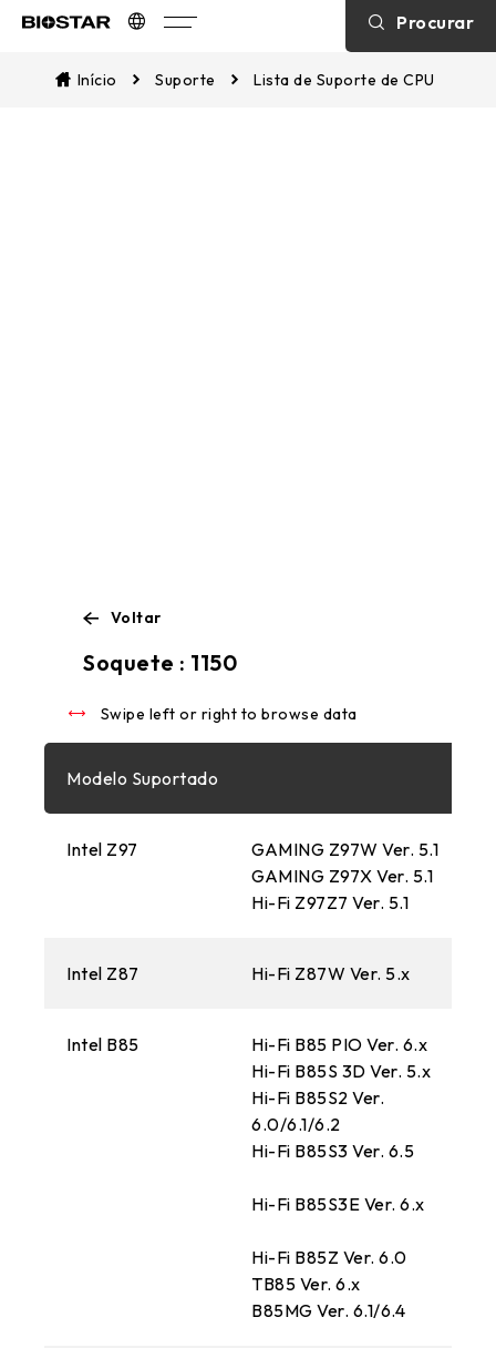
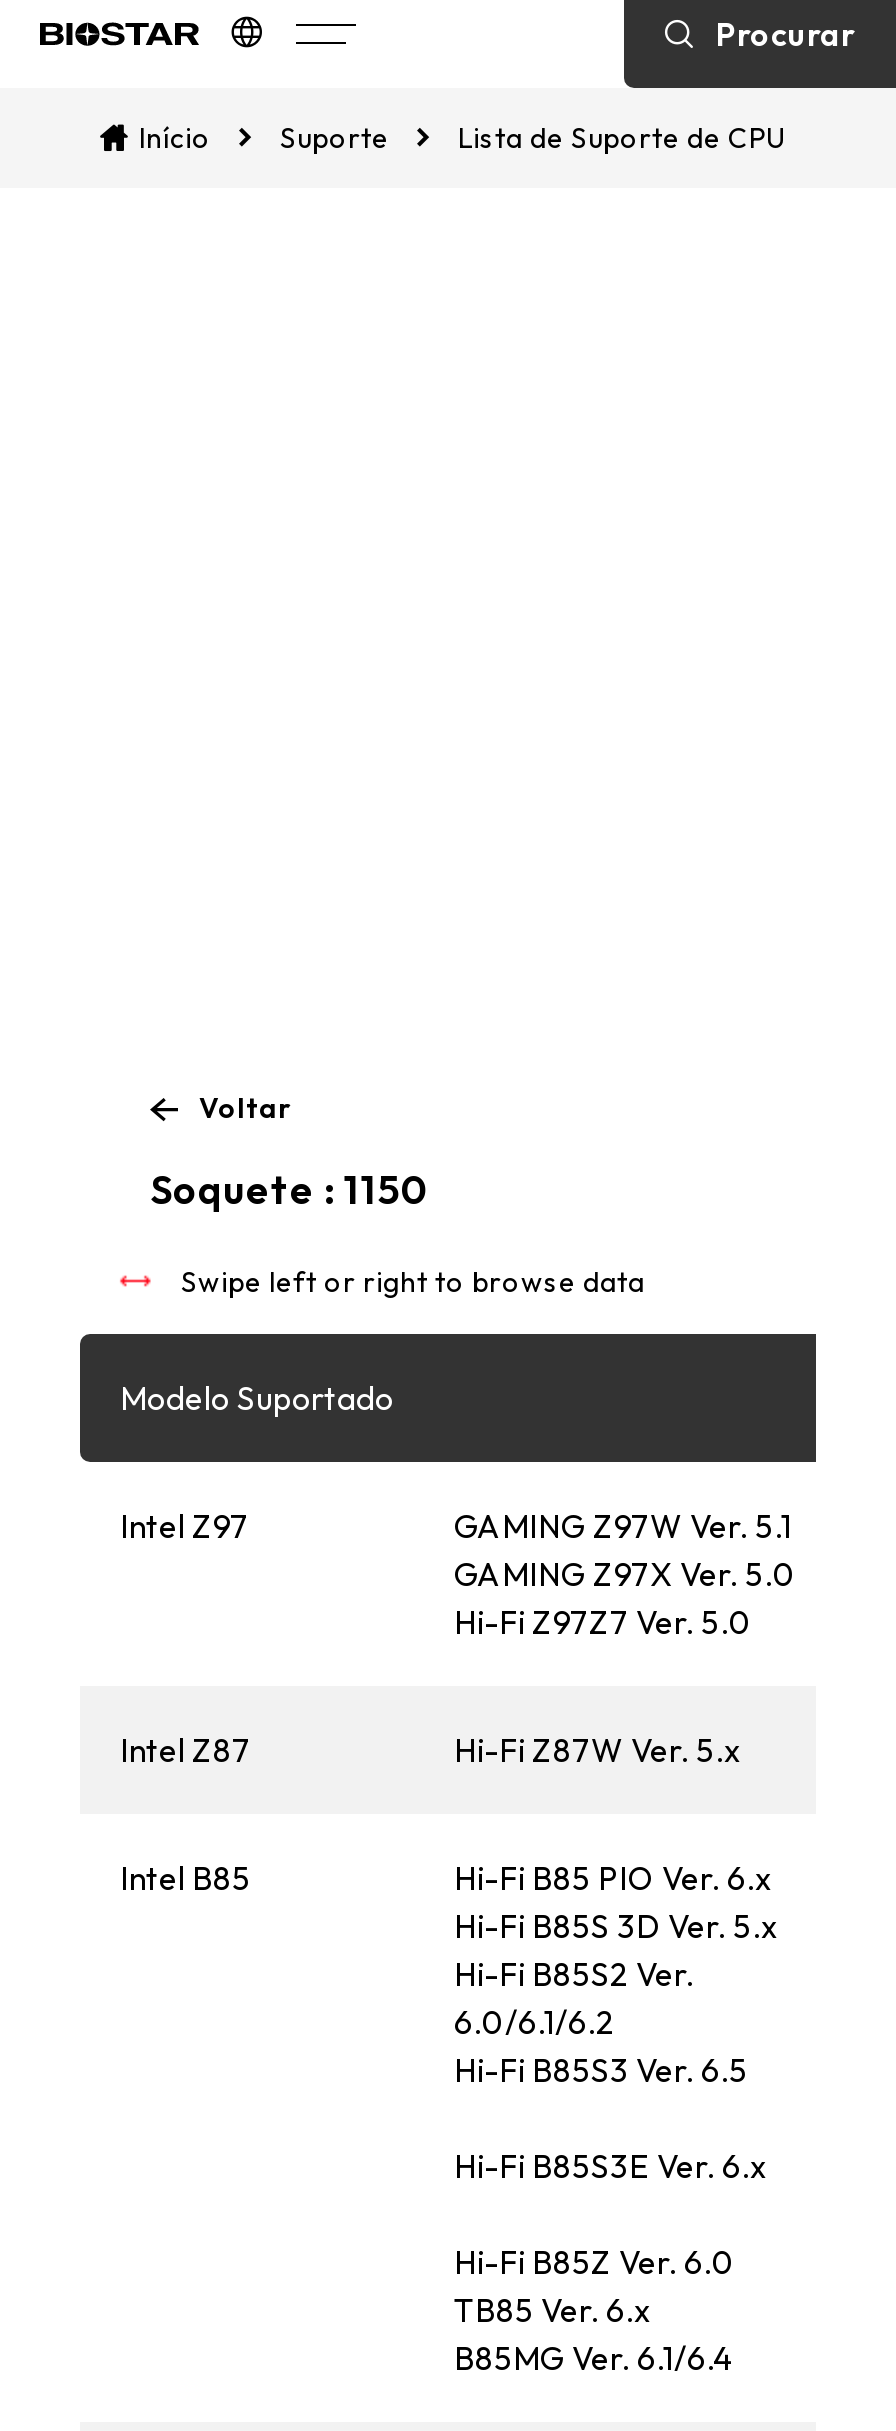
- GAMING Z97X Ver. 5.1
+ GAMING Z97X Ver. 5.0

- Hi-Fi Z97Z7 Ver. 5.1
+ Hi-Fi Z97Z7 Ver. 5.0
